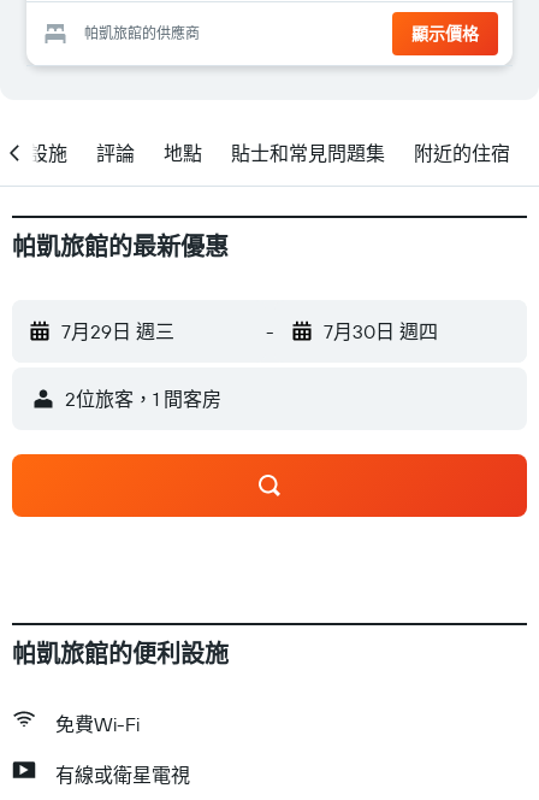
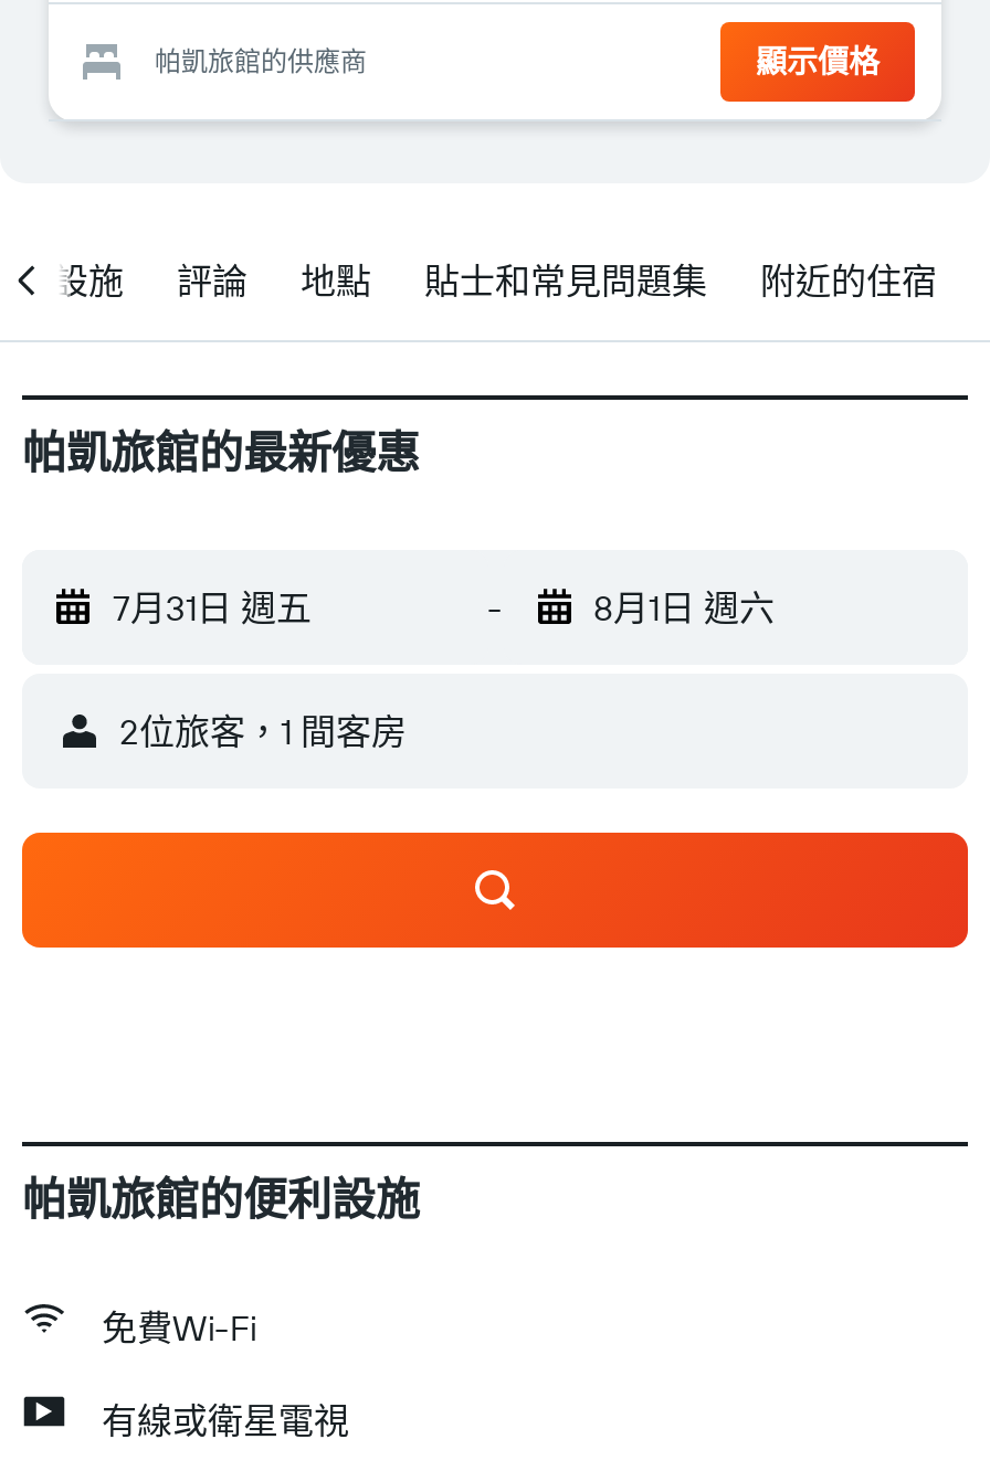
- 7月29日 週三
+ 7月31日 週五

- 7月30日 週四
+ 8月1日 週六
